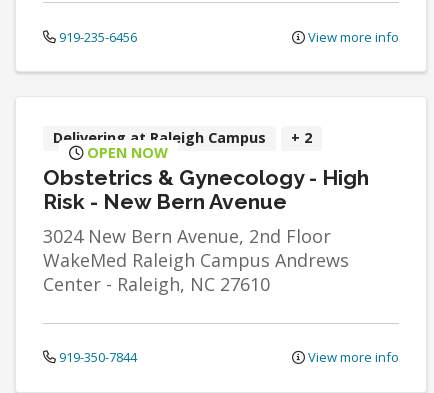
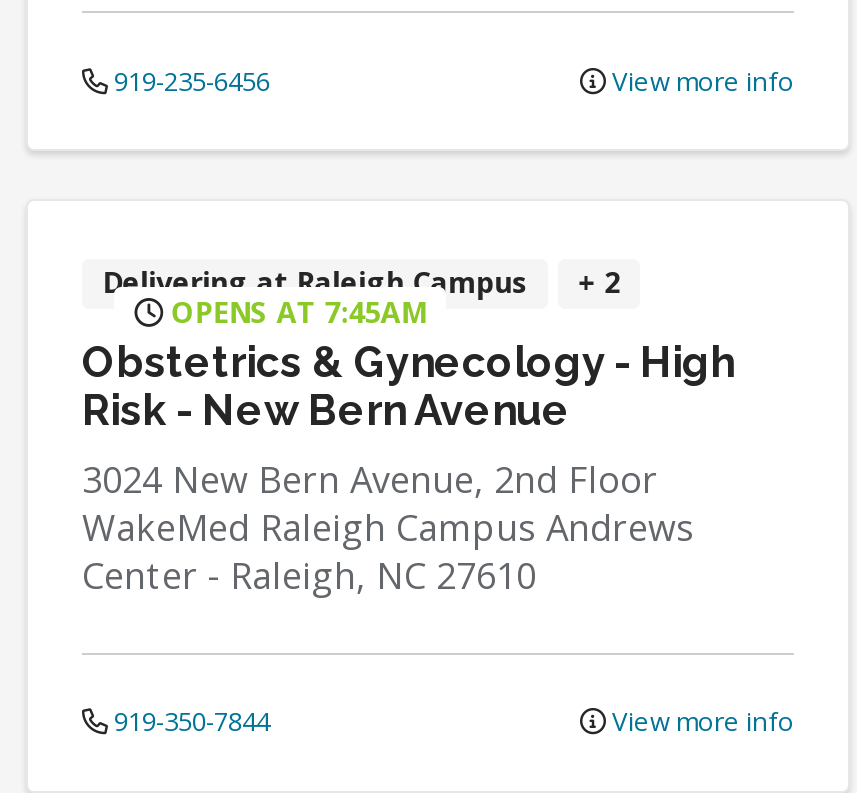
- OPEN NOW
+ OPENS AT 7:45AM
